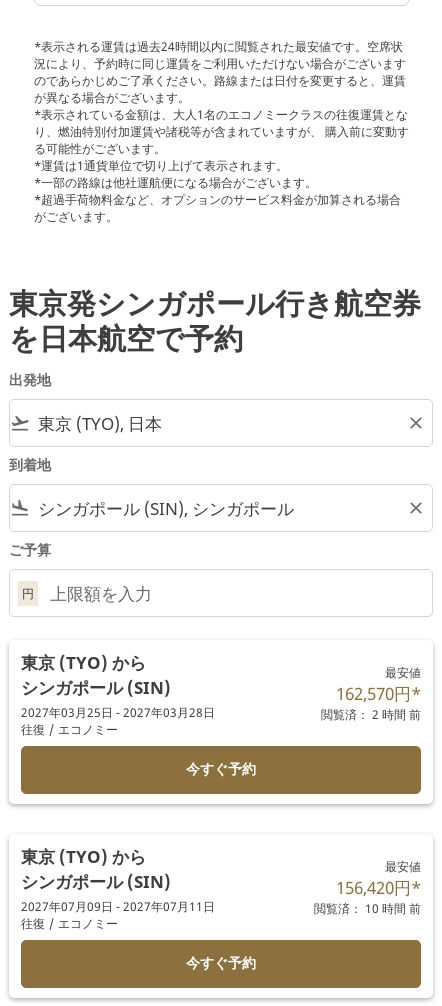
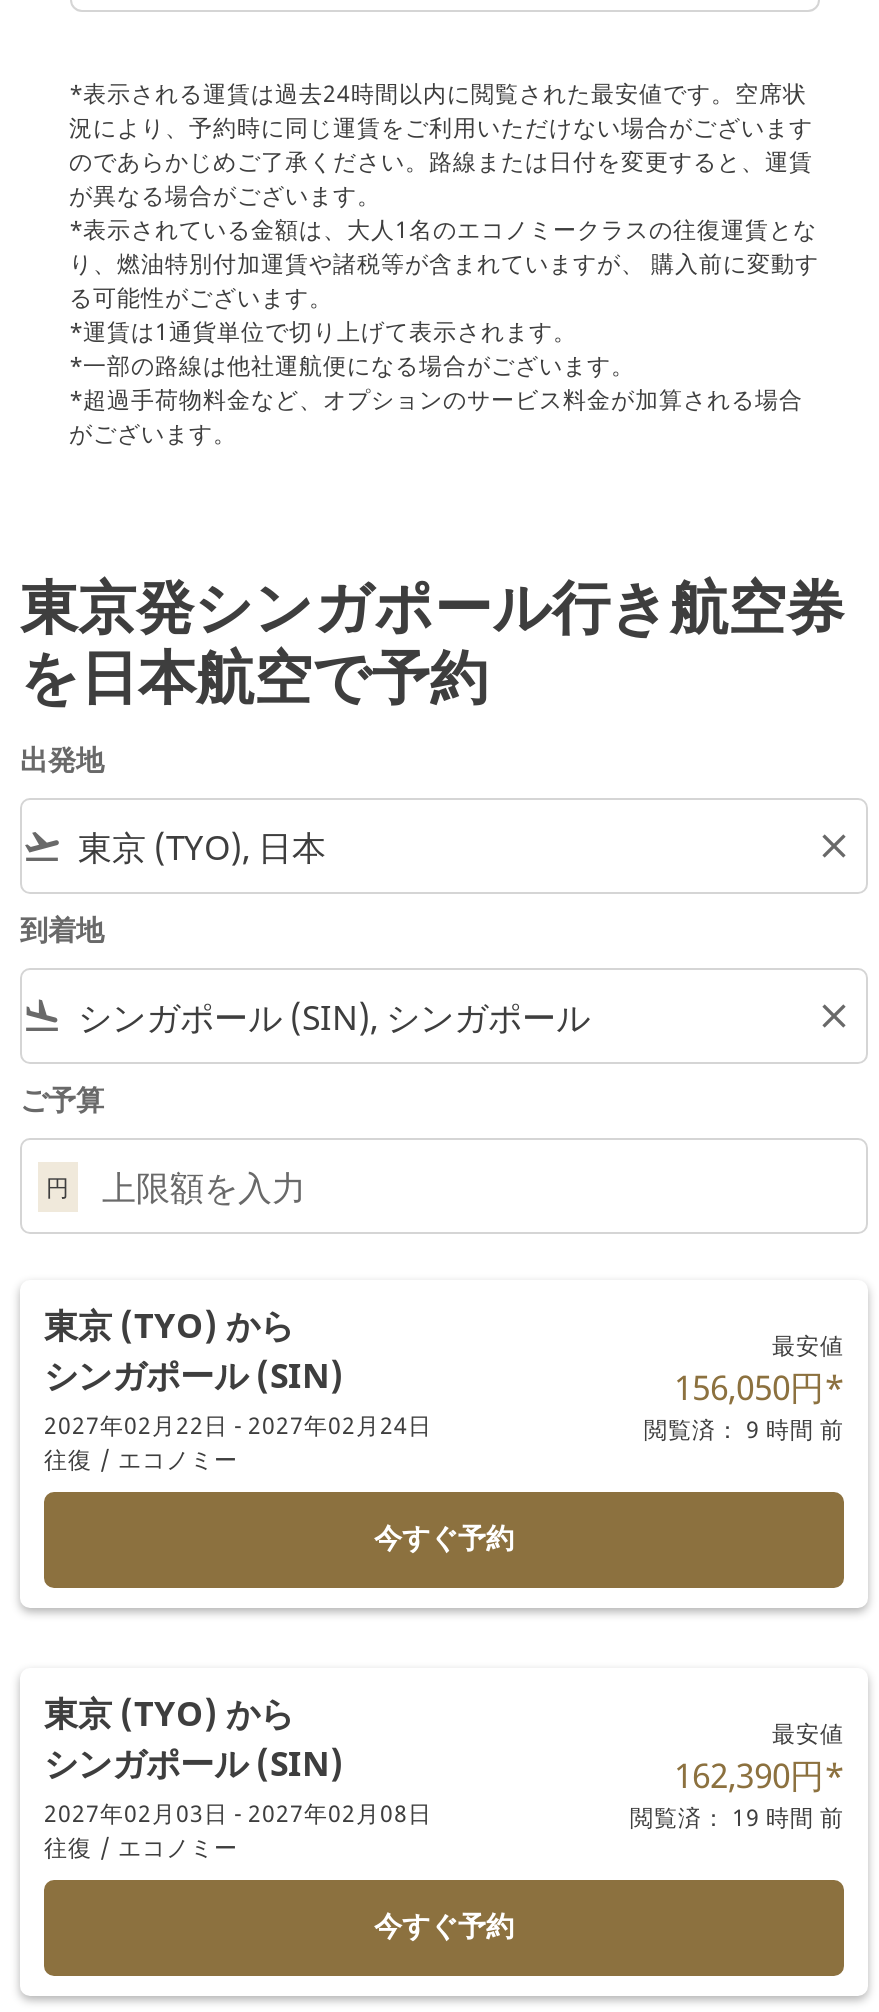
- 162,570円*
+ 156,050円*

- 2027年03月25日 - 2027年03月28日
+ 2027年02月22日 - 2027年02月24日

- 閲覧済： 2 時間 前
+ 閲覧済： 9 時間 前

- 156,420円*
+ 162,390円*

- 2027年07月09日 - 2027年07月11日
+ 2027年02月03日 - 2027年02月08日

- 閲覧済： 10 時間 前
+ 閲覧済： 19 時間 前
